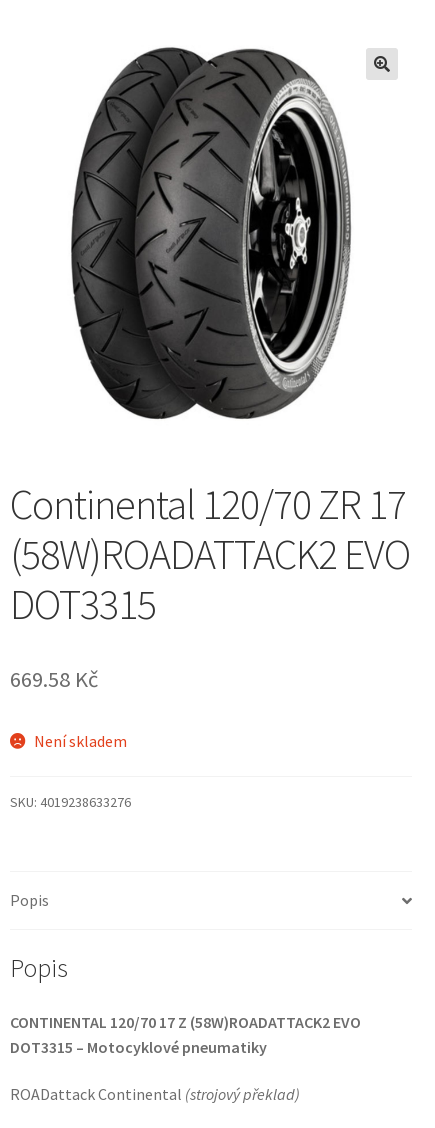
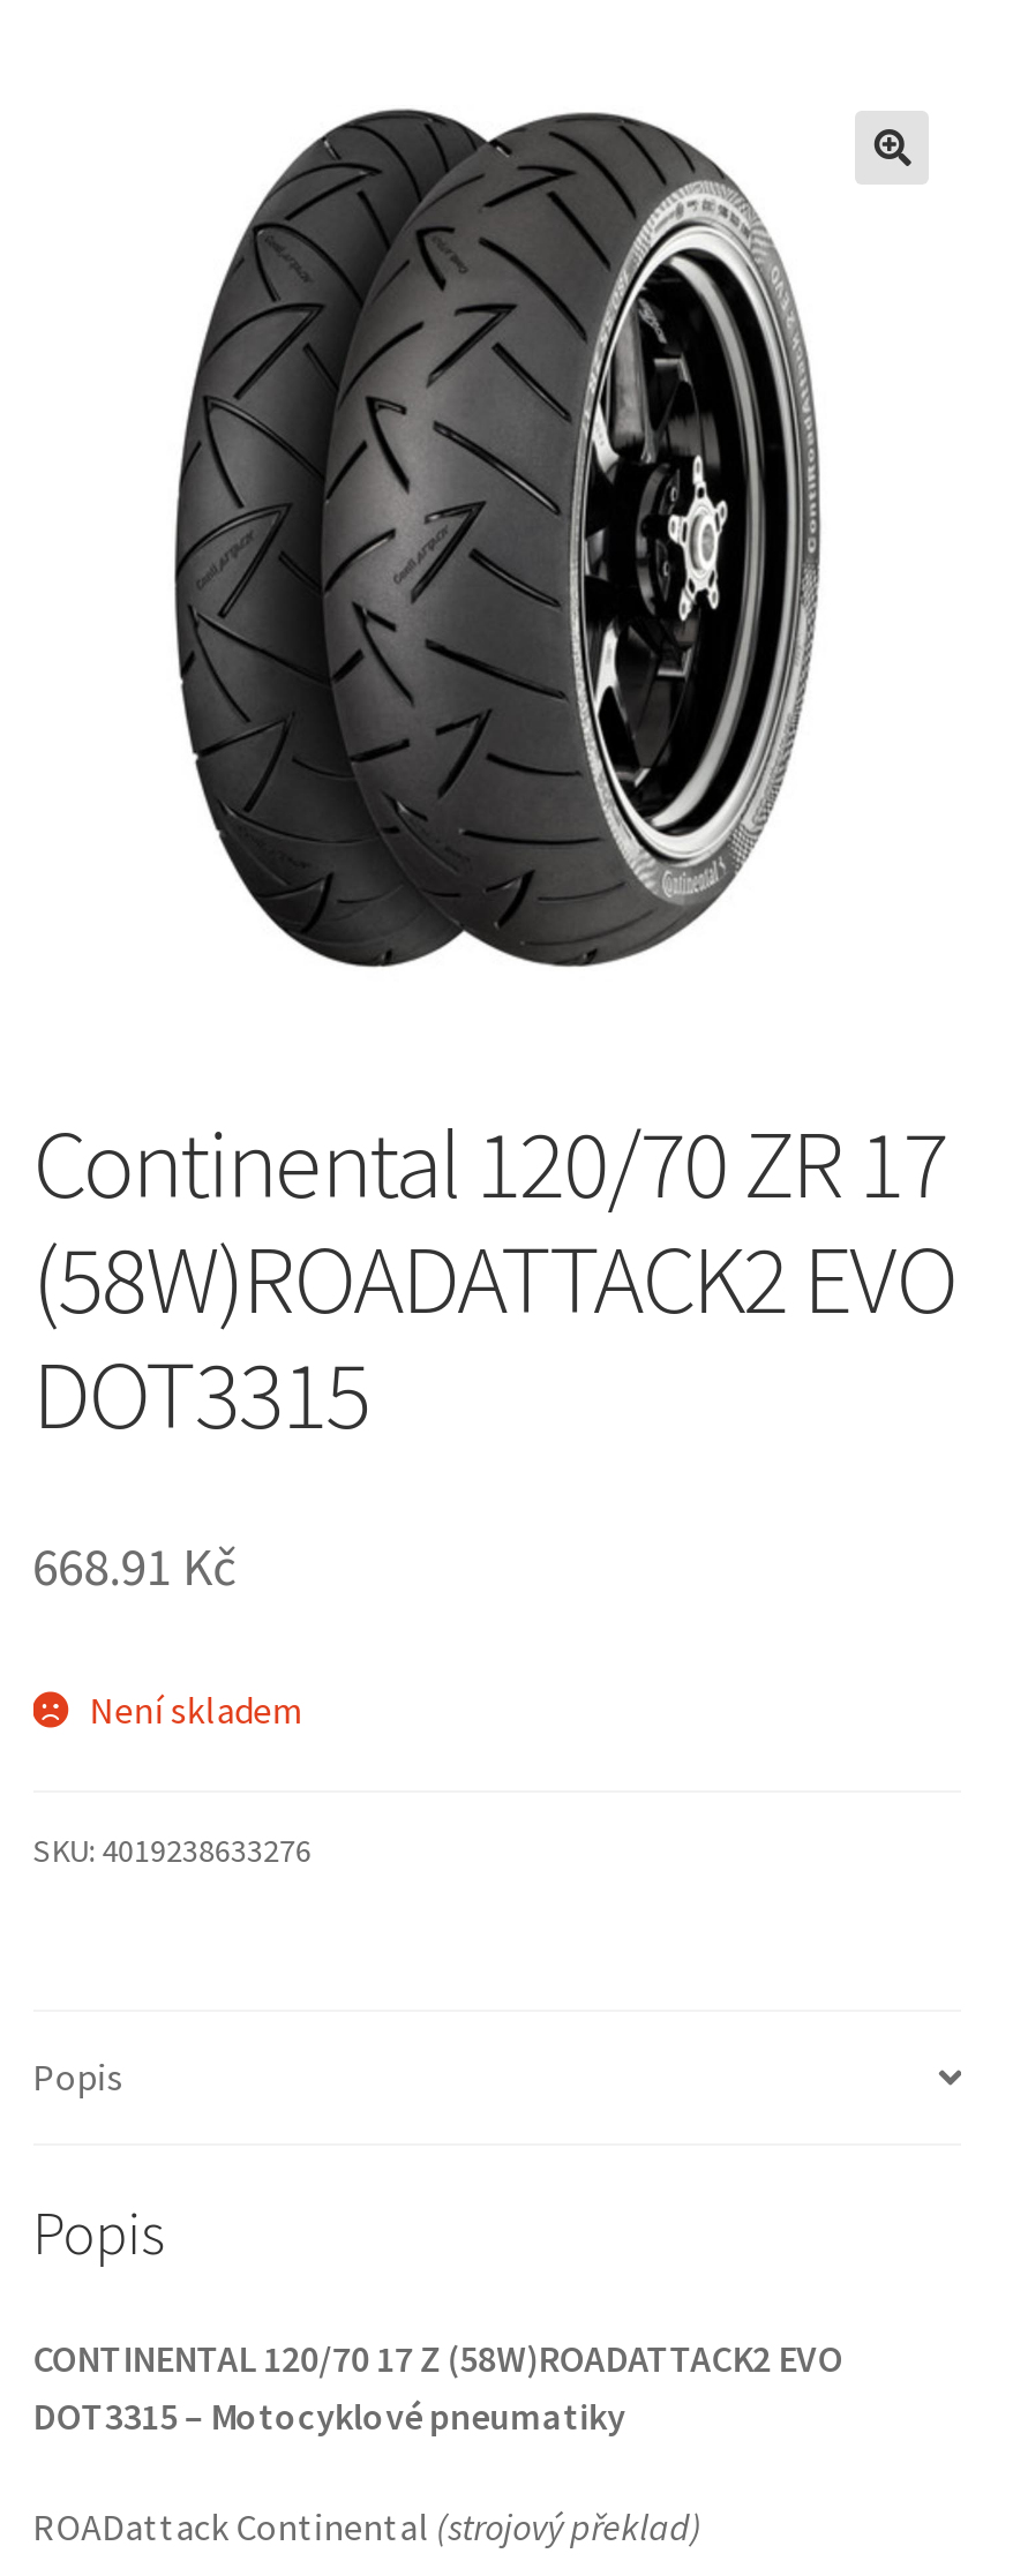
- 669.58 Kč
+ 668.91 Kč
